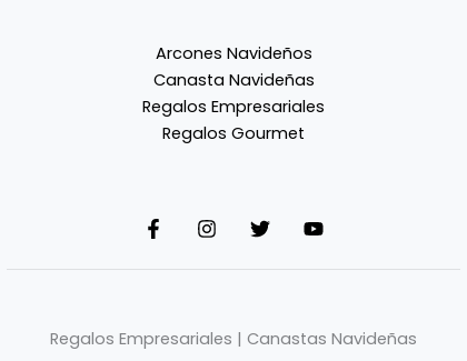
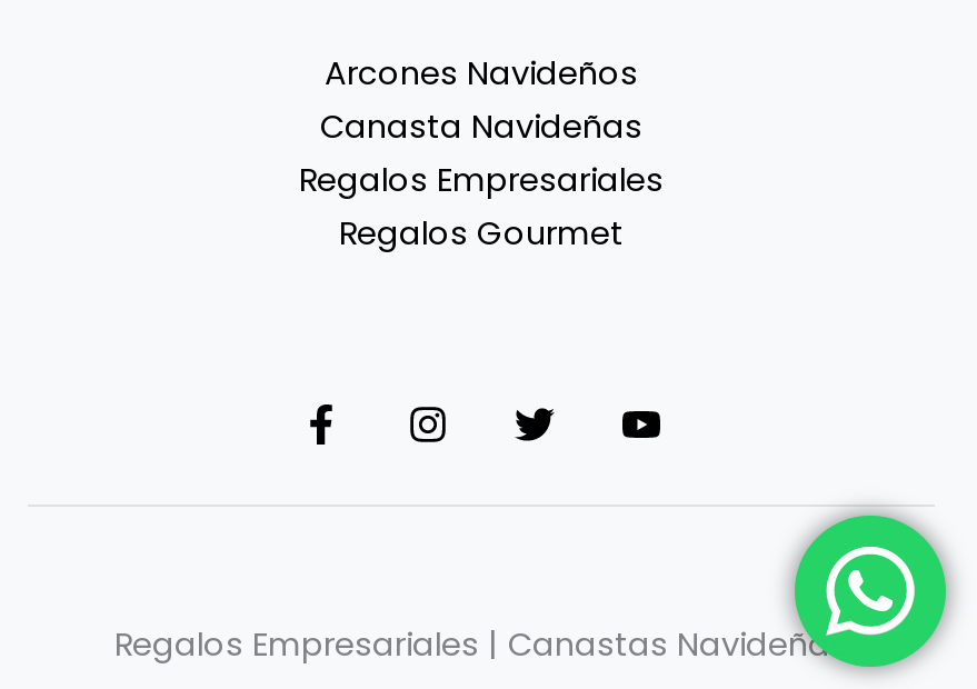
+ [image]
